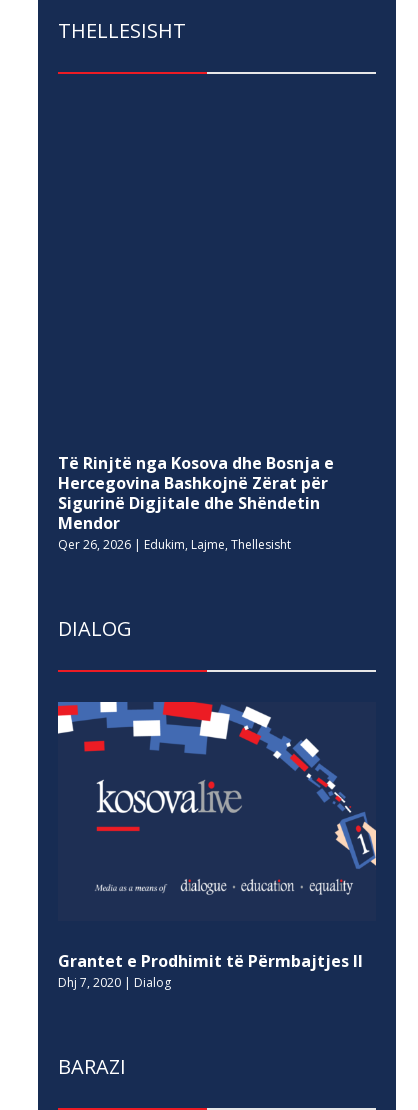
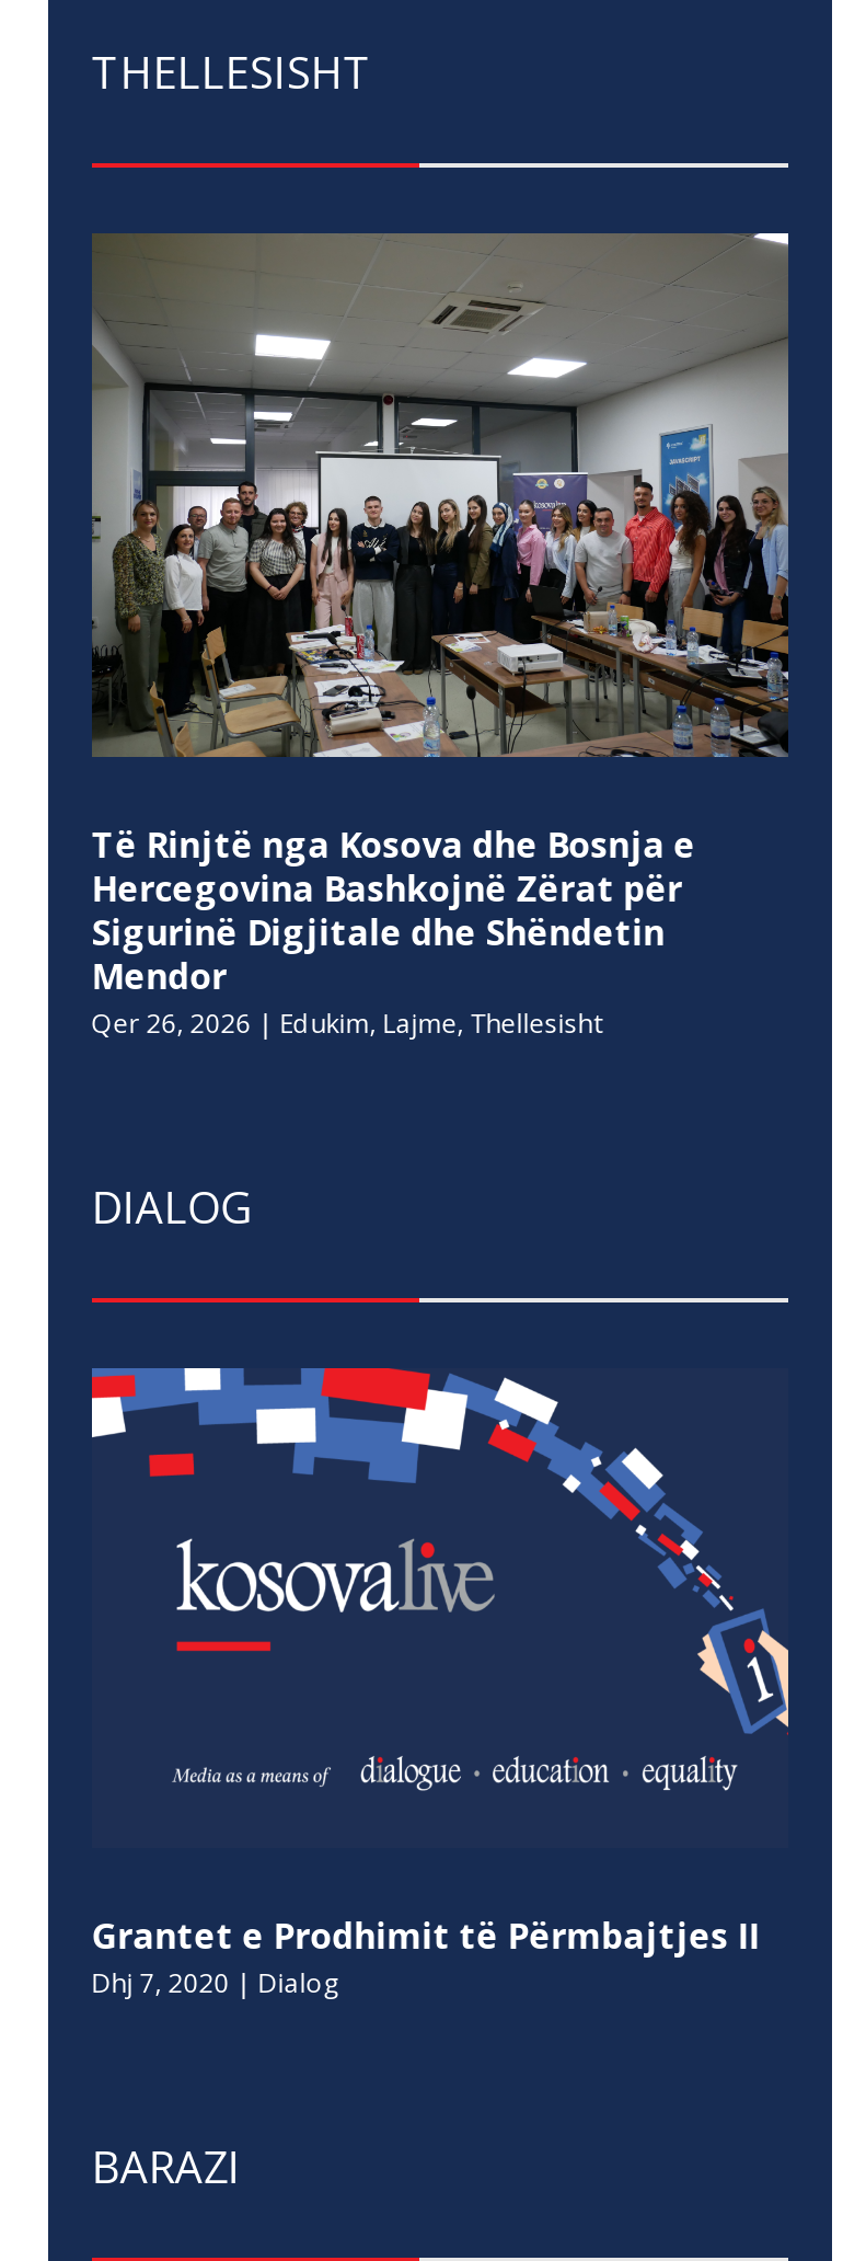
+ [image]
